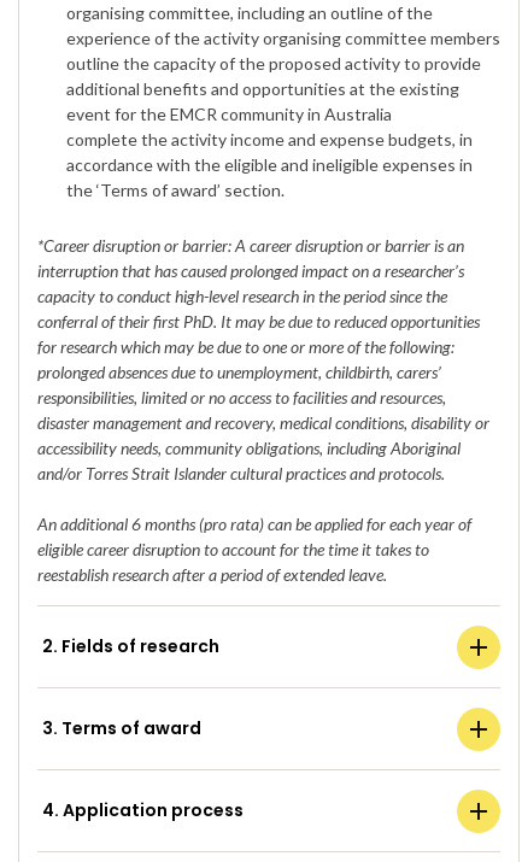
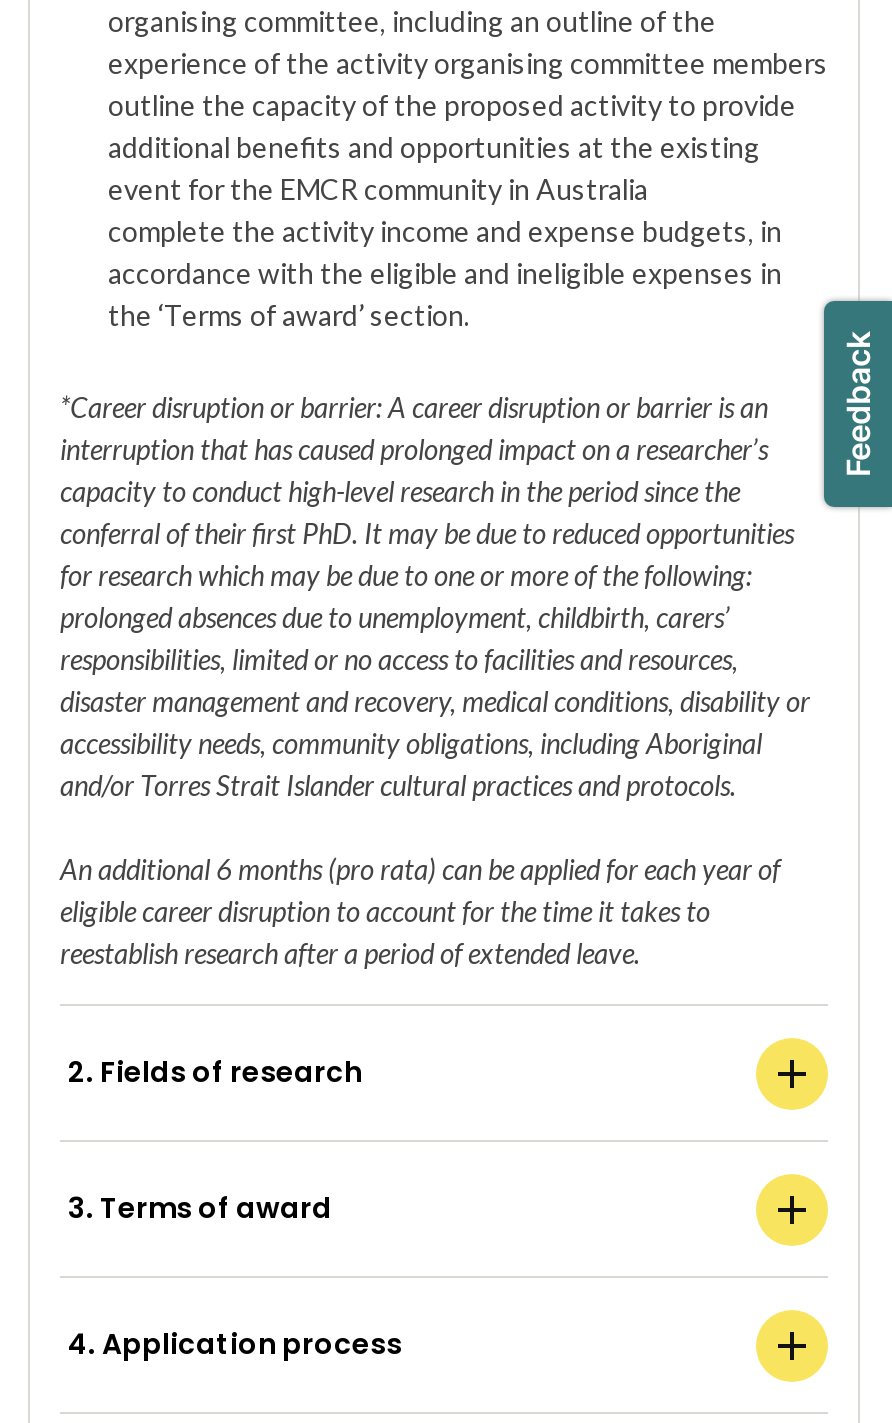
+ [image]
